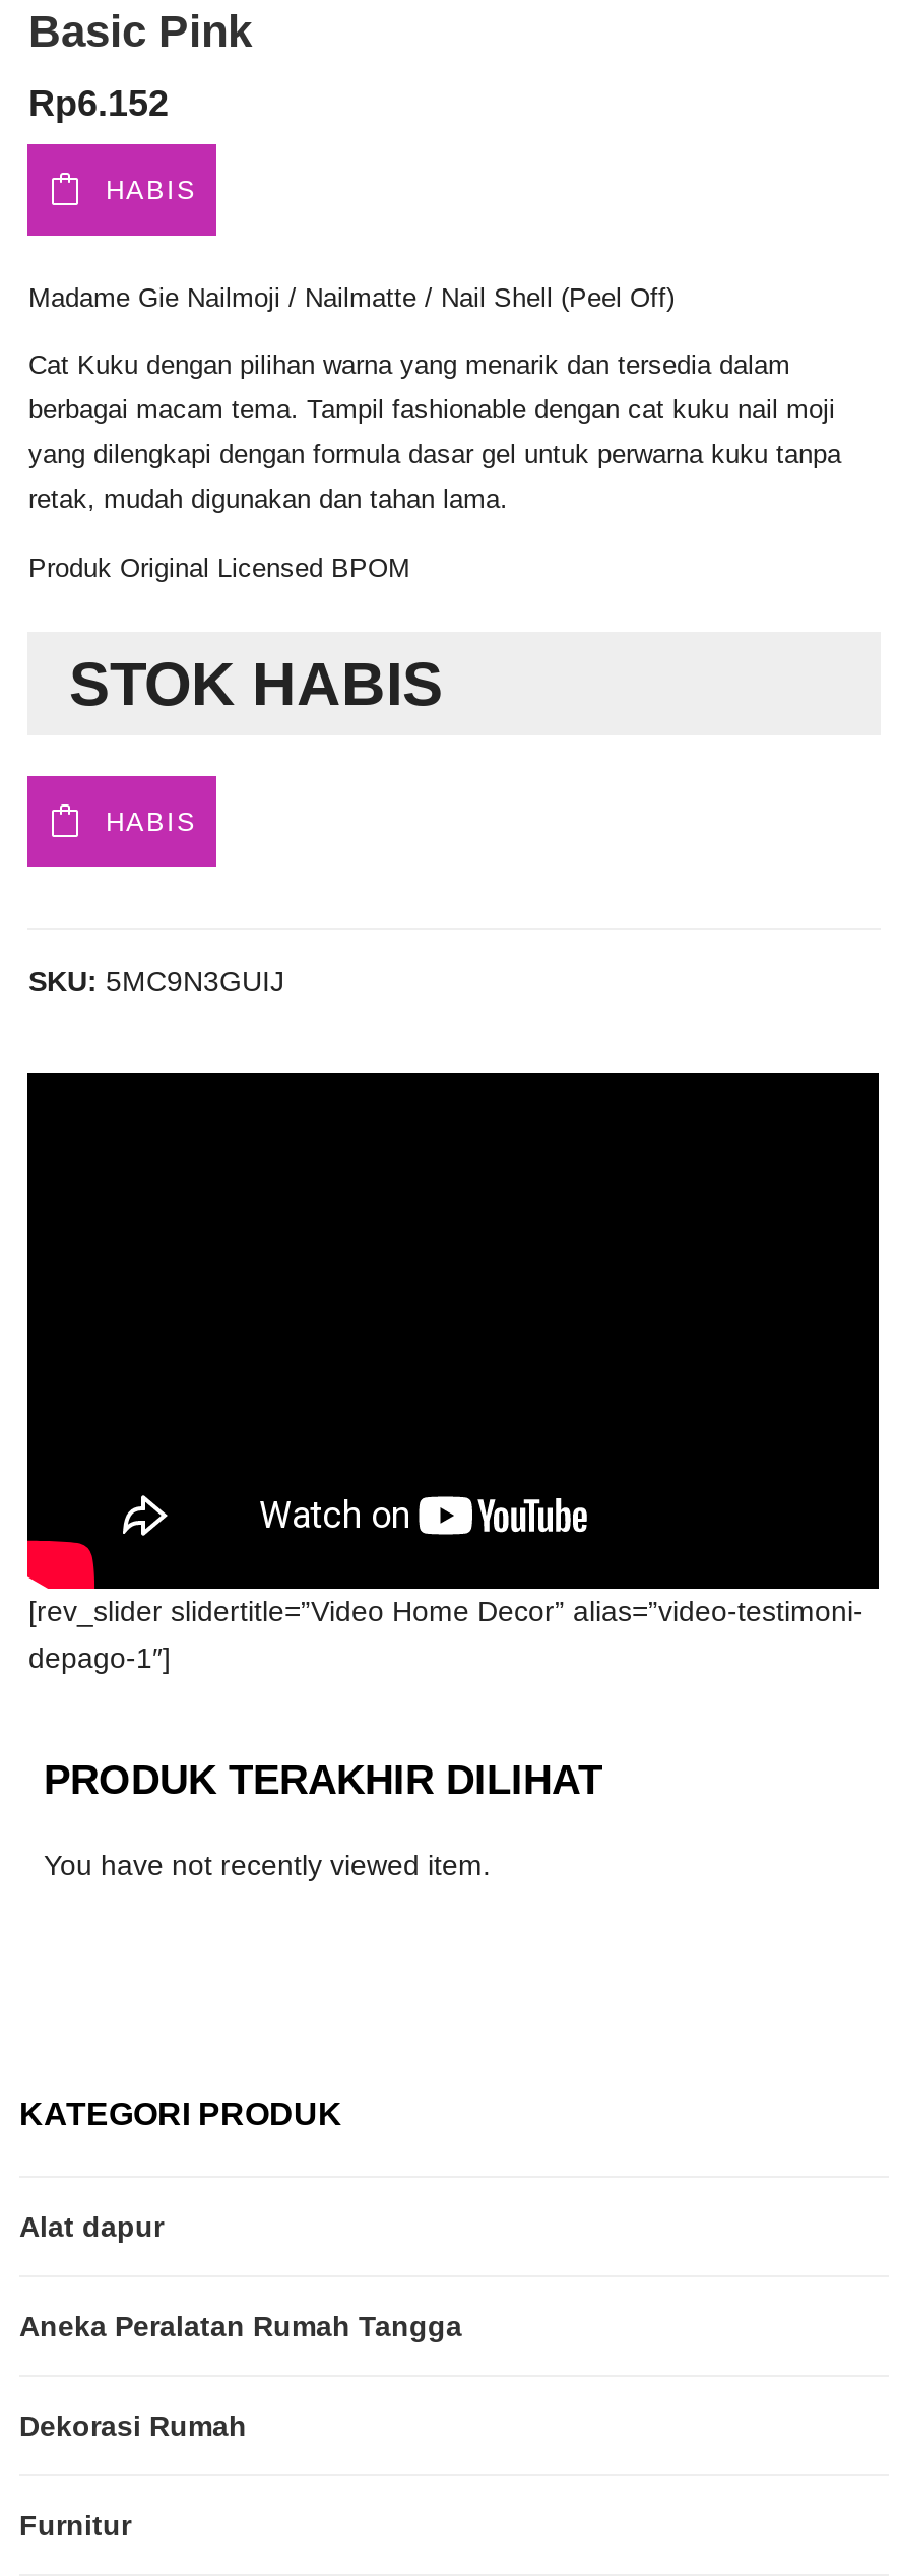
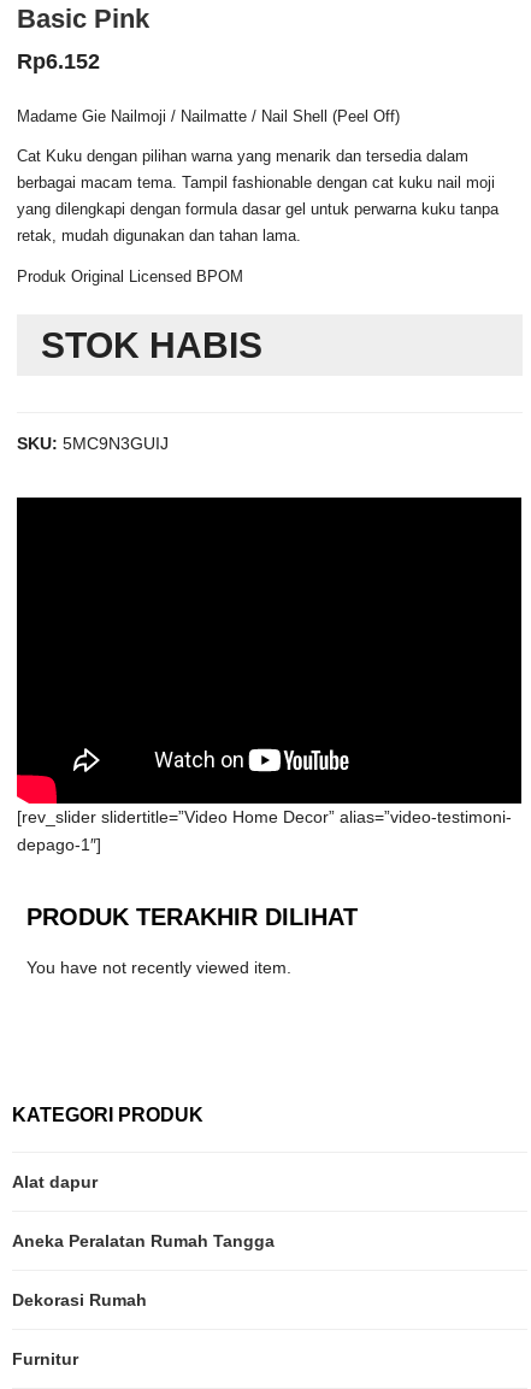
- HABIS

- HABIS
